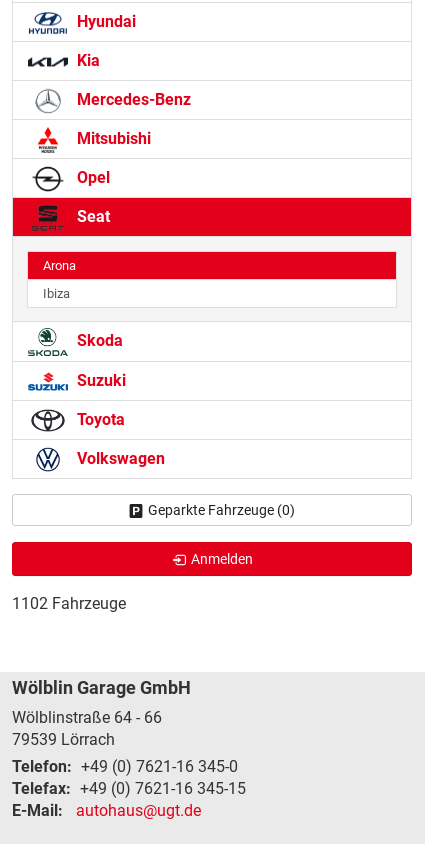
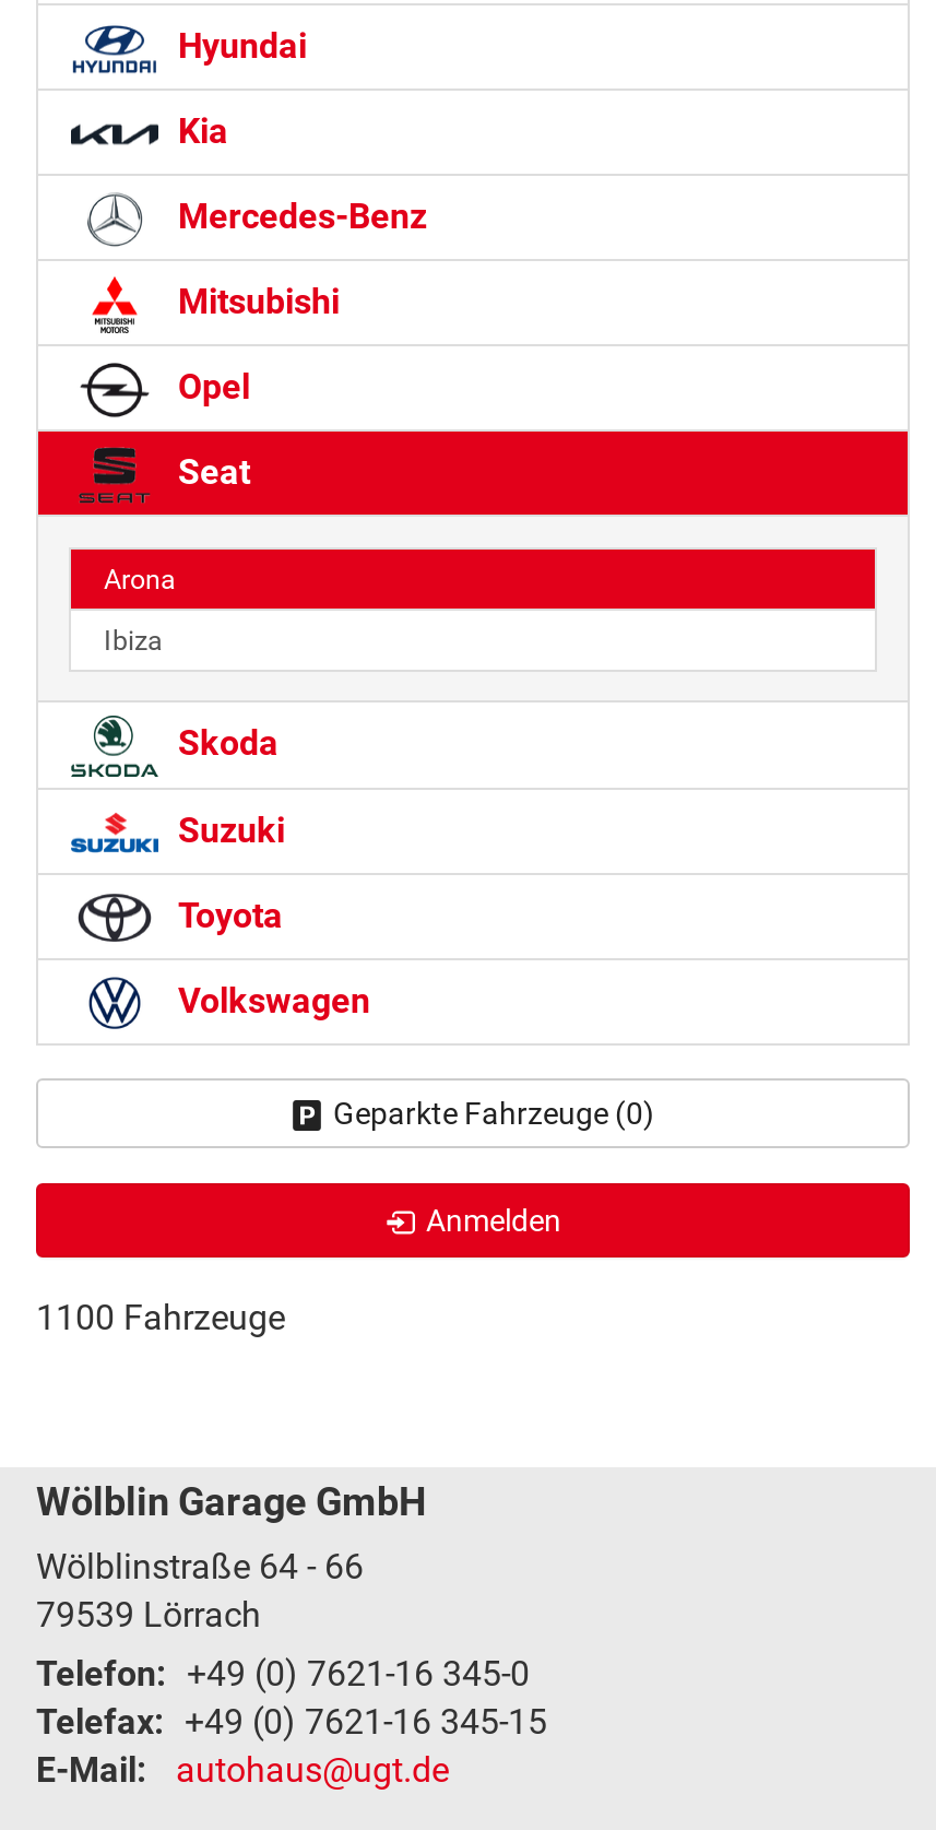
- 1102 Fahrzeuge
+ 1100 Fahrzeuge
